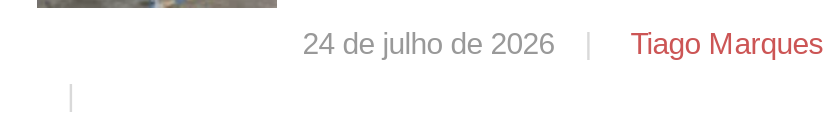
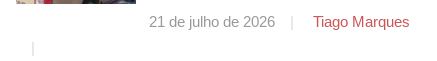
- 24 de julho de 2026
+ 21 de julho de 2026
